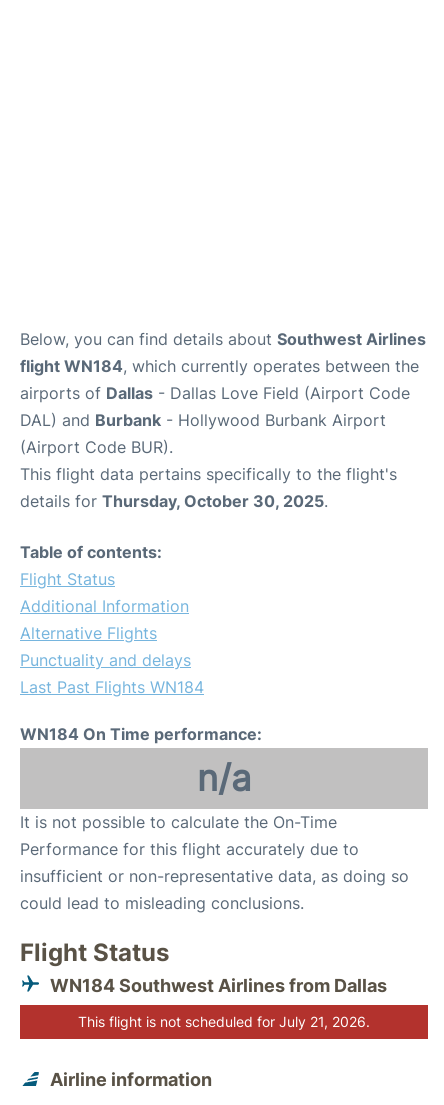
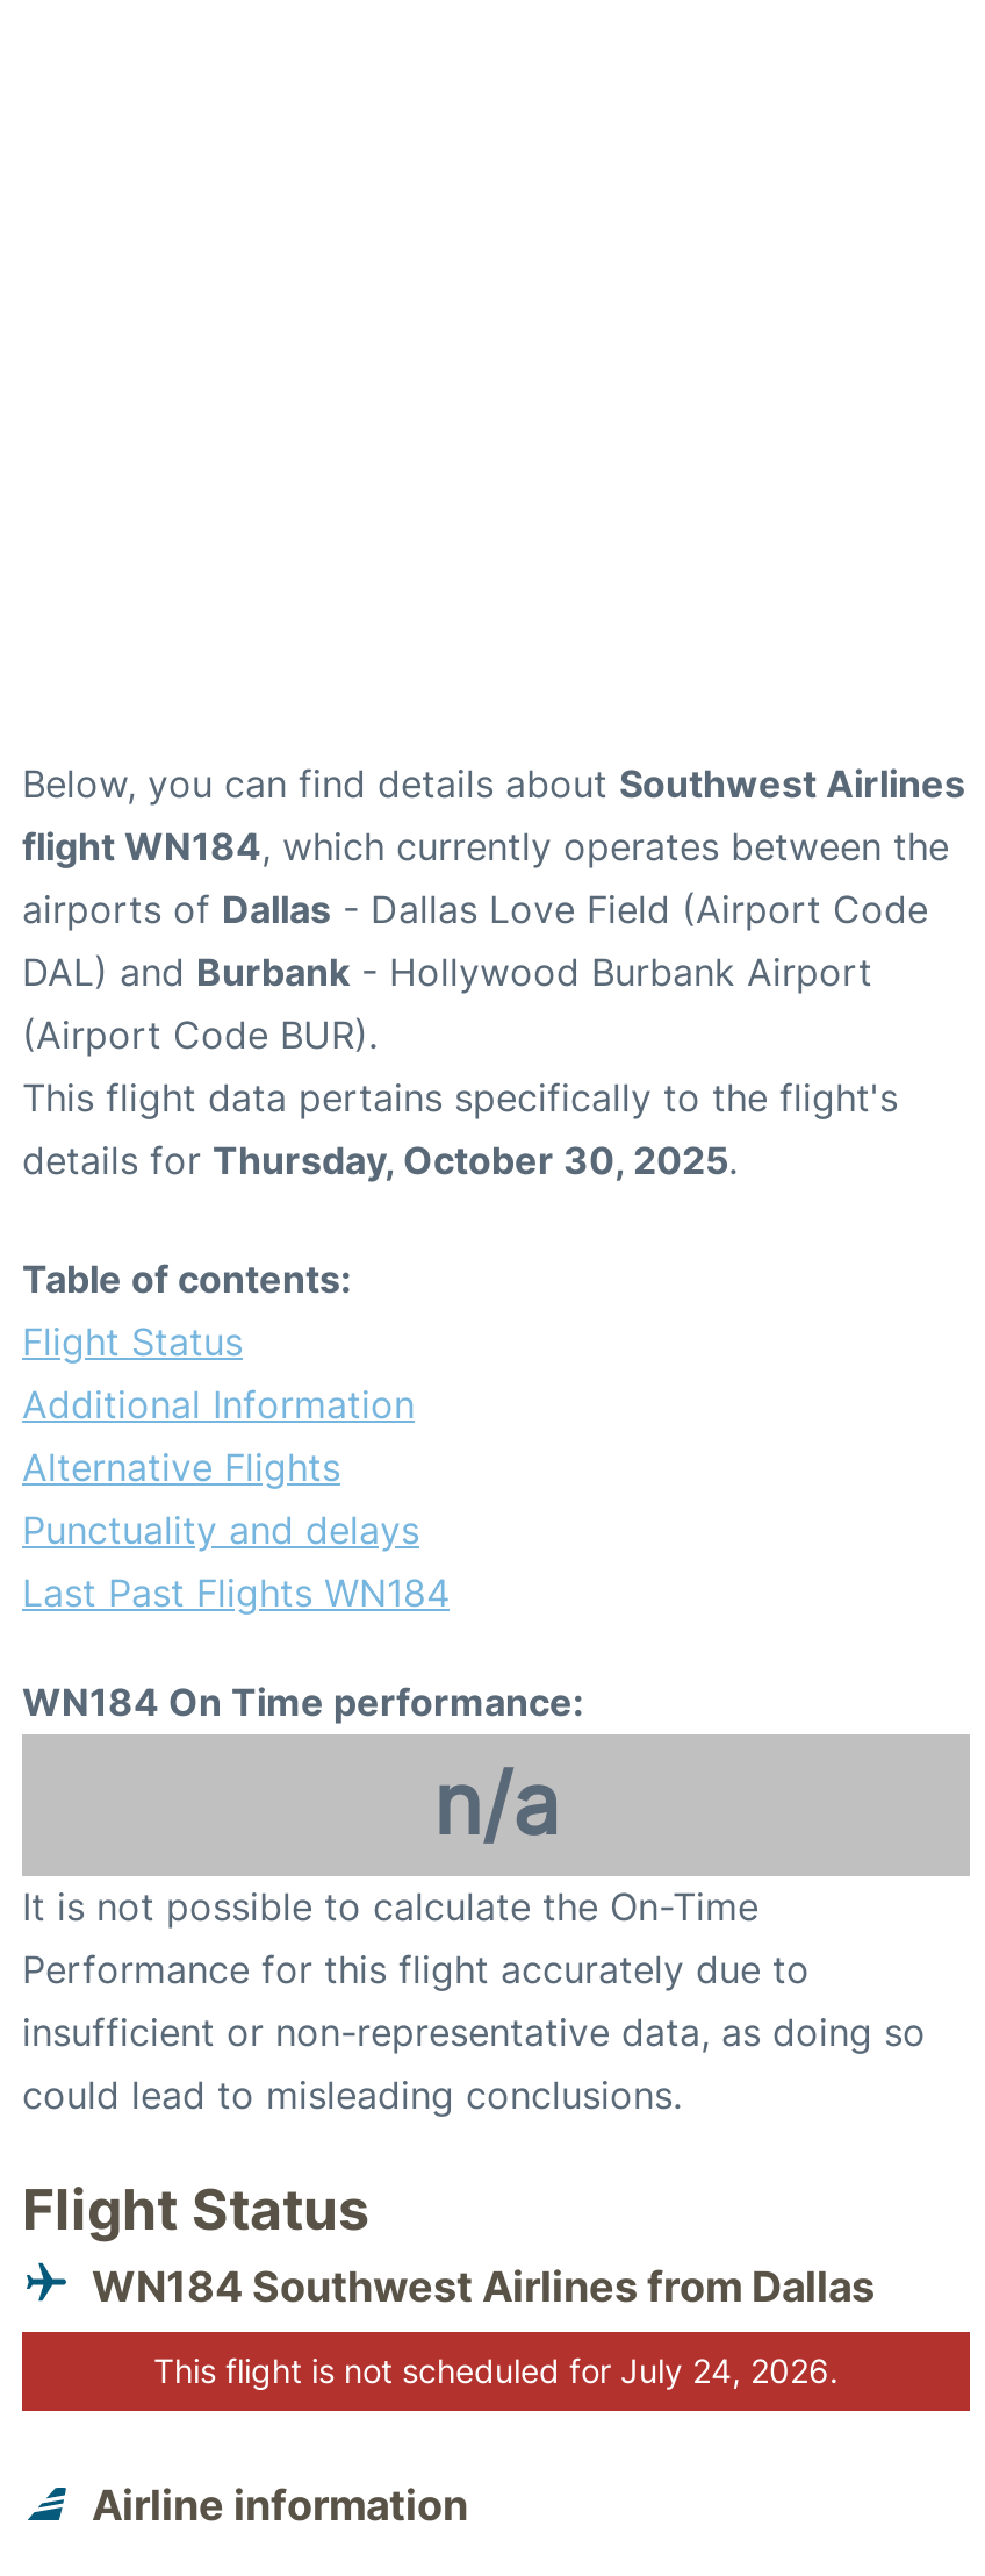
- This flight is not scheduled for July 21, 2026.
+ This flight is not scheduled for July 24, 2026.
